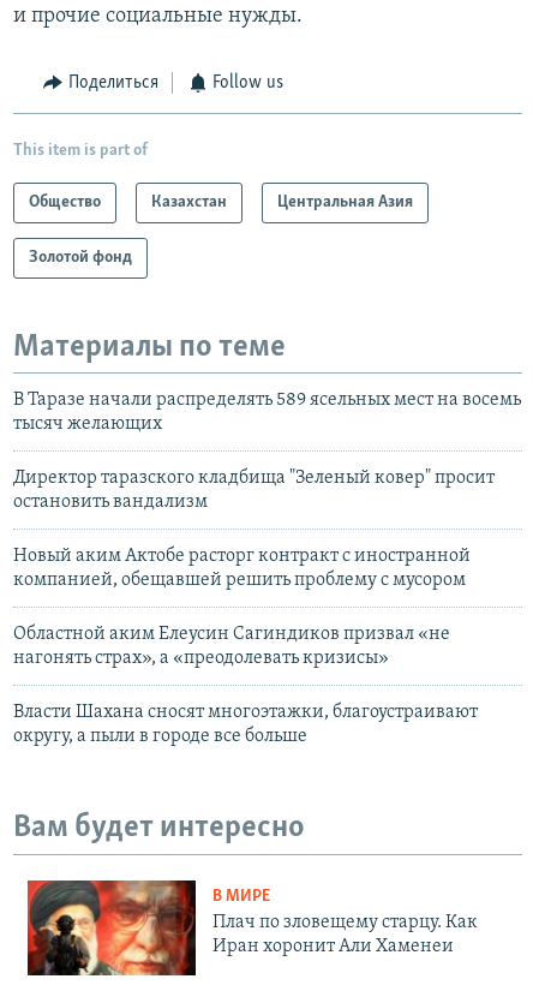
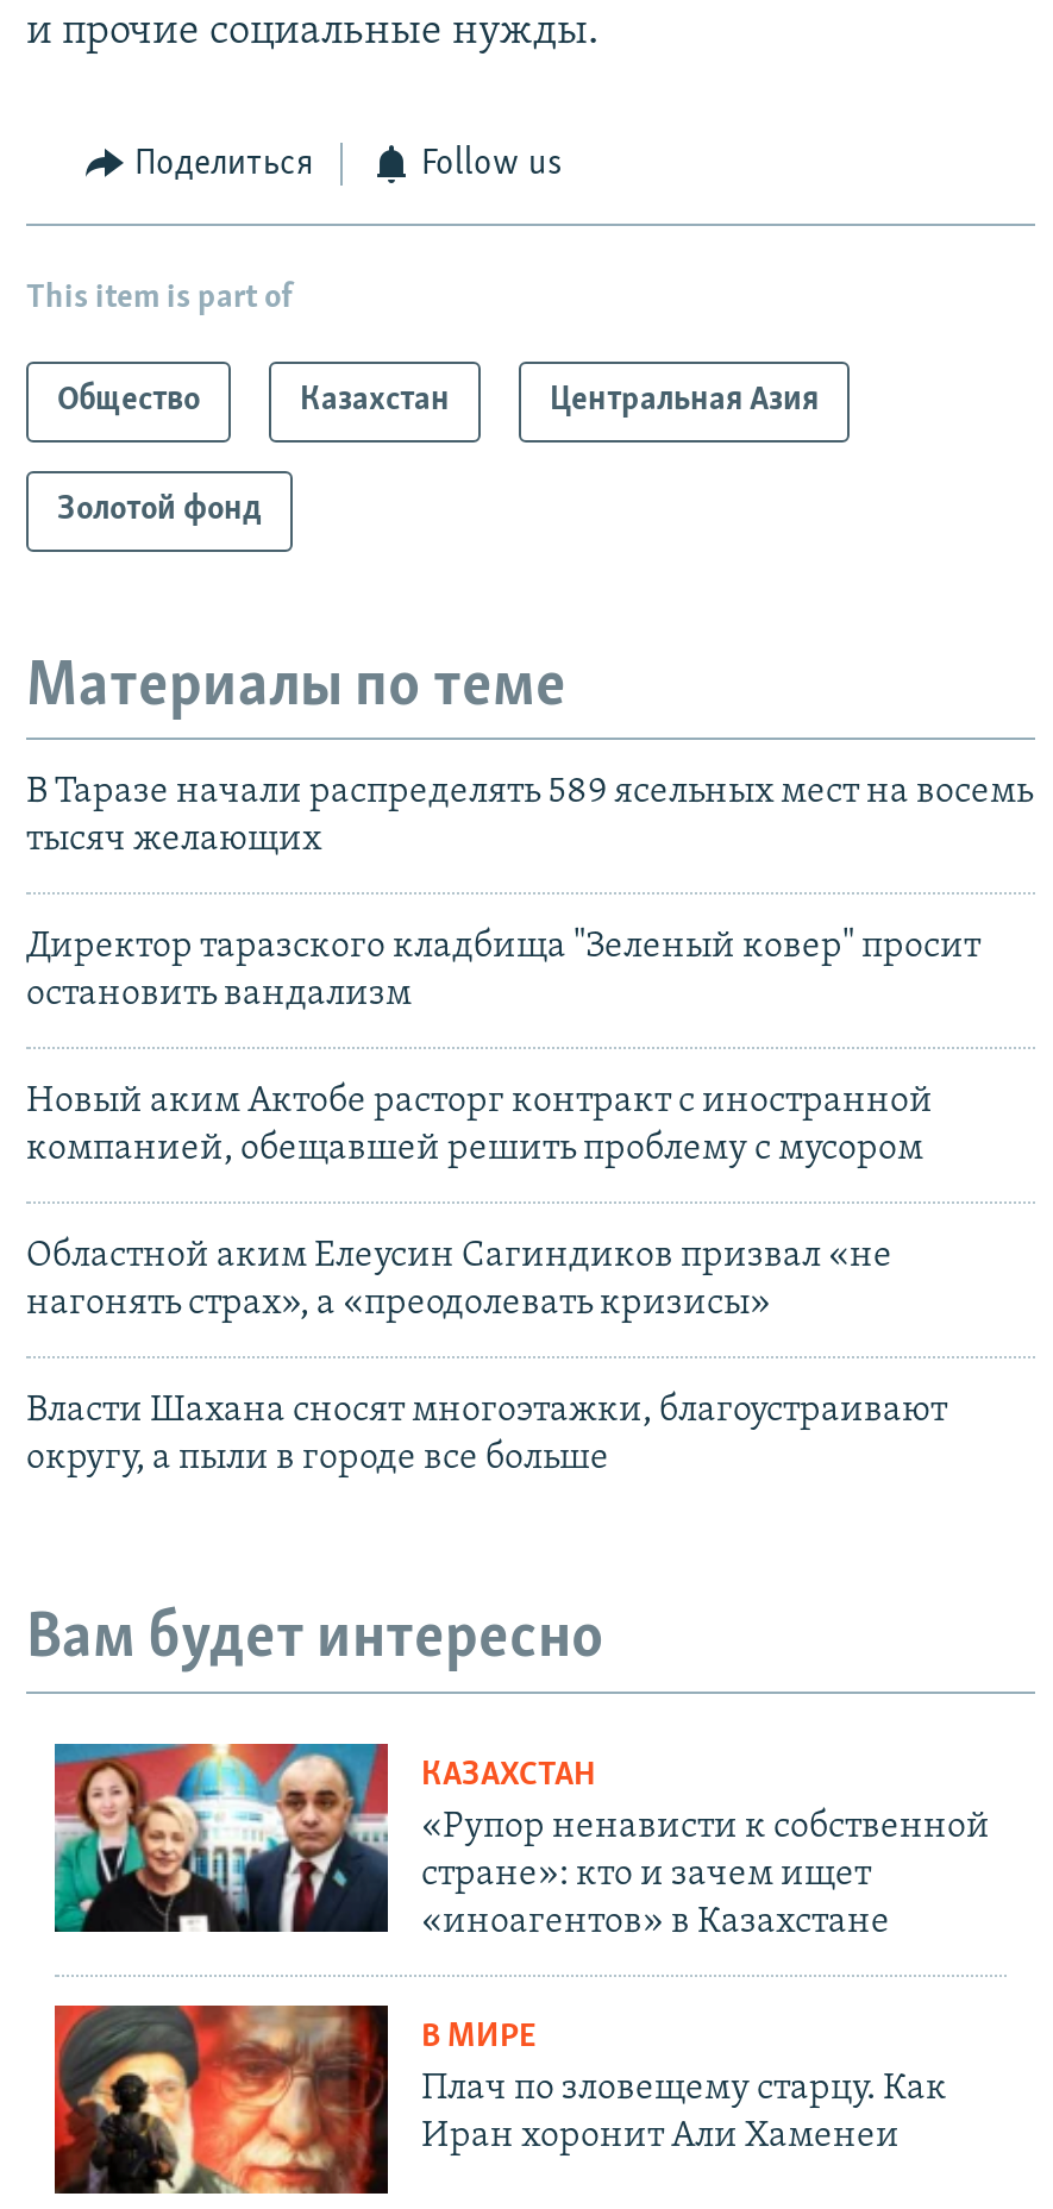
+ [image]
+ КАЗАХСТАН
+ «Рупор ненависти к собственной
+ стране»: кто и зачем ищет
+ «иноагентов» в Казахстане
